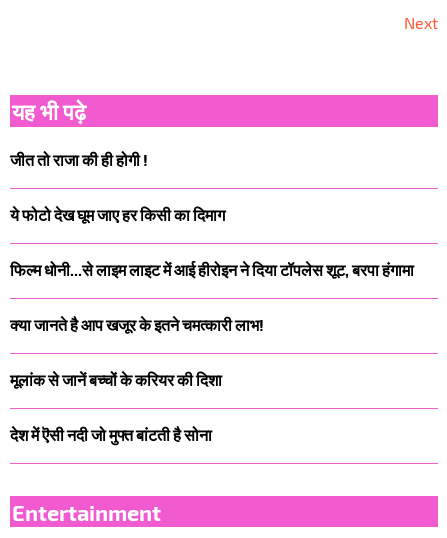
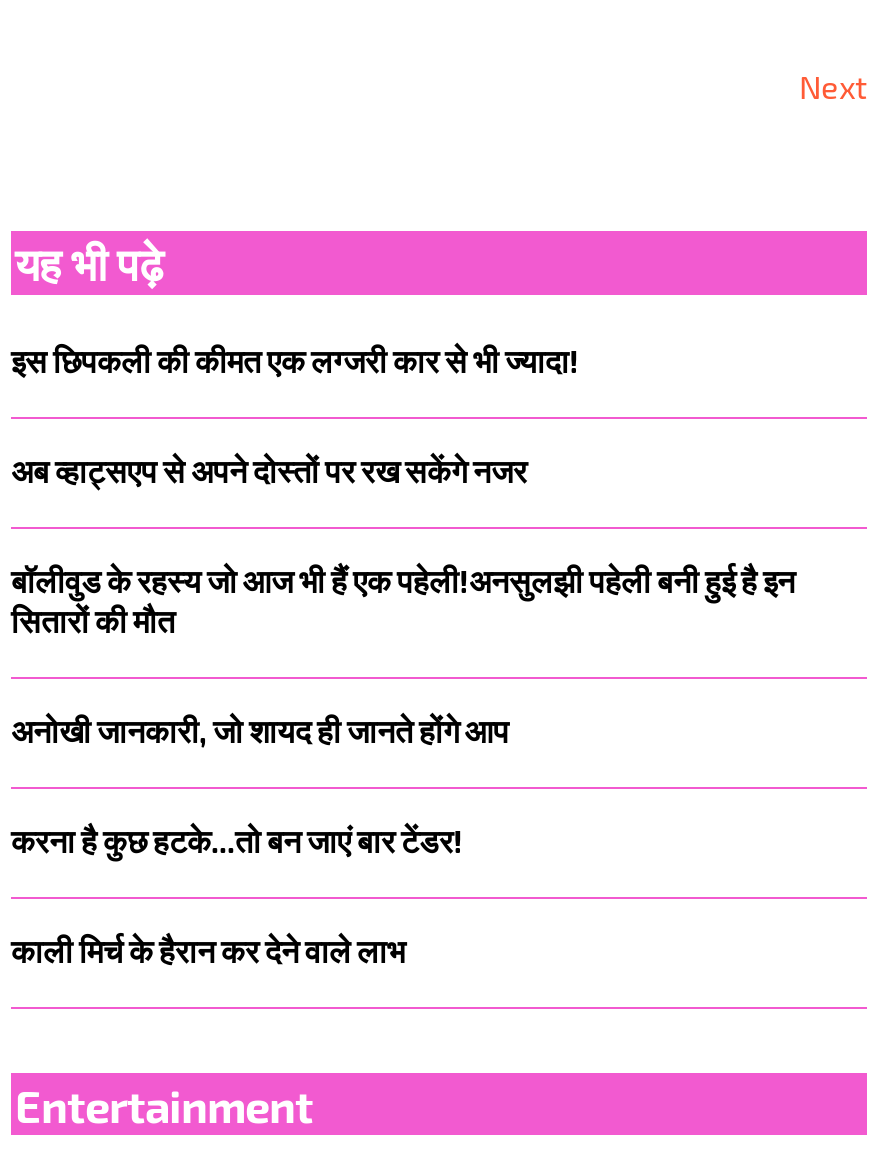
- जीत तो राजा की ही होगी !
+ इस छिपकली की कीमत एक लग्जरी कार से भी ज्यादा!

- ये फोटो देख घूम जाए हर किसी का दिमाग
+ अब व्हाट्सएप से अपने दोस्तों पर रख सकेंगे नजर

- फिल्म धोनी...से लाइम लाइट में आई हीरोइन ने दिया टॉपलेस शूट, बरपा हंगामा
+ बॉलीवुड के रहस्य जो आज भी हैं एक पहेली!अनसुलझी पहेली बनी हुई है इन
+ सितारों की मौत

- क्या जानते है आप खजूर के इतने चमत्कारी लाभ!
+ अनोखी जानकारी, जो शायद ही जानते होंगे आप

- मूलांक से जानें बच्चों के करियर की दिशा
+ करना है कुछ हटके...तो बन जाएं बार टेंडर!

- देश में ऎसी नदी जो मुफ्त बांटती है सोना
+ काली मिर्च के हैरान कर देने वाले लाभ
